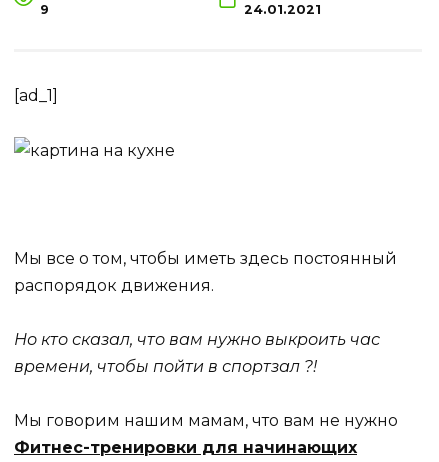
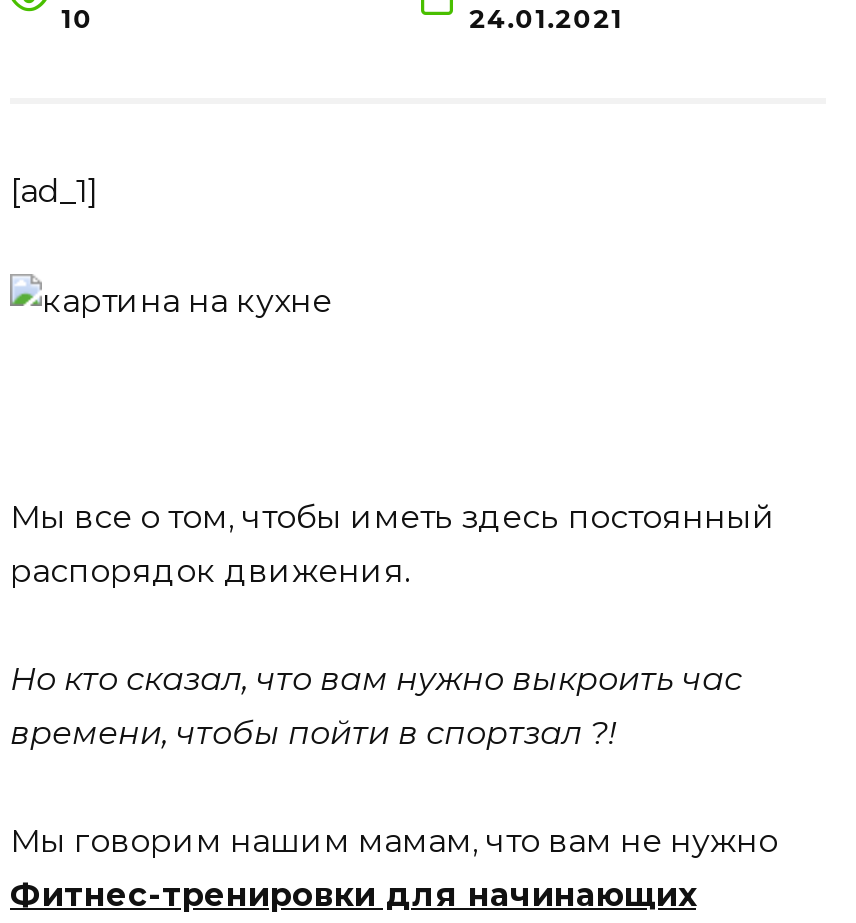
- 9
+ 10
